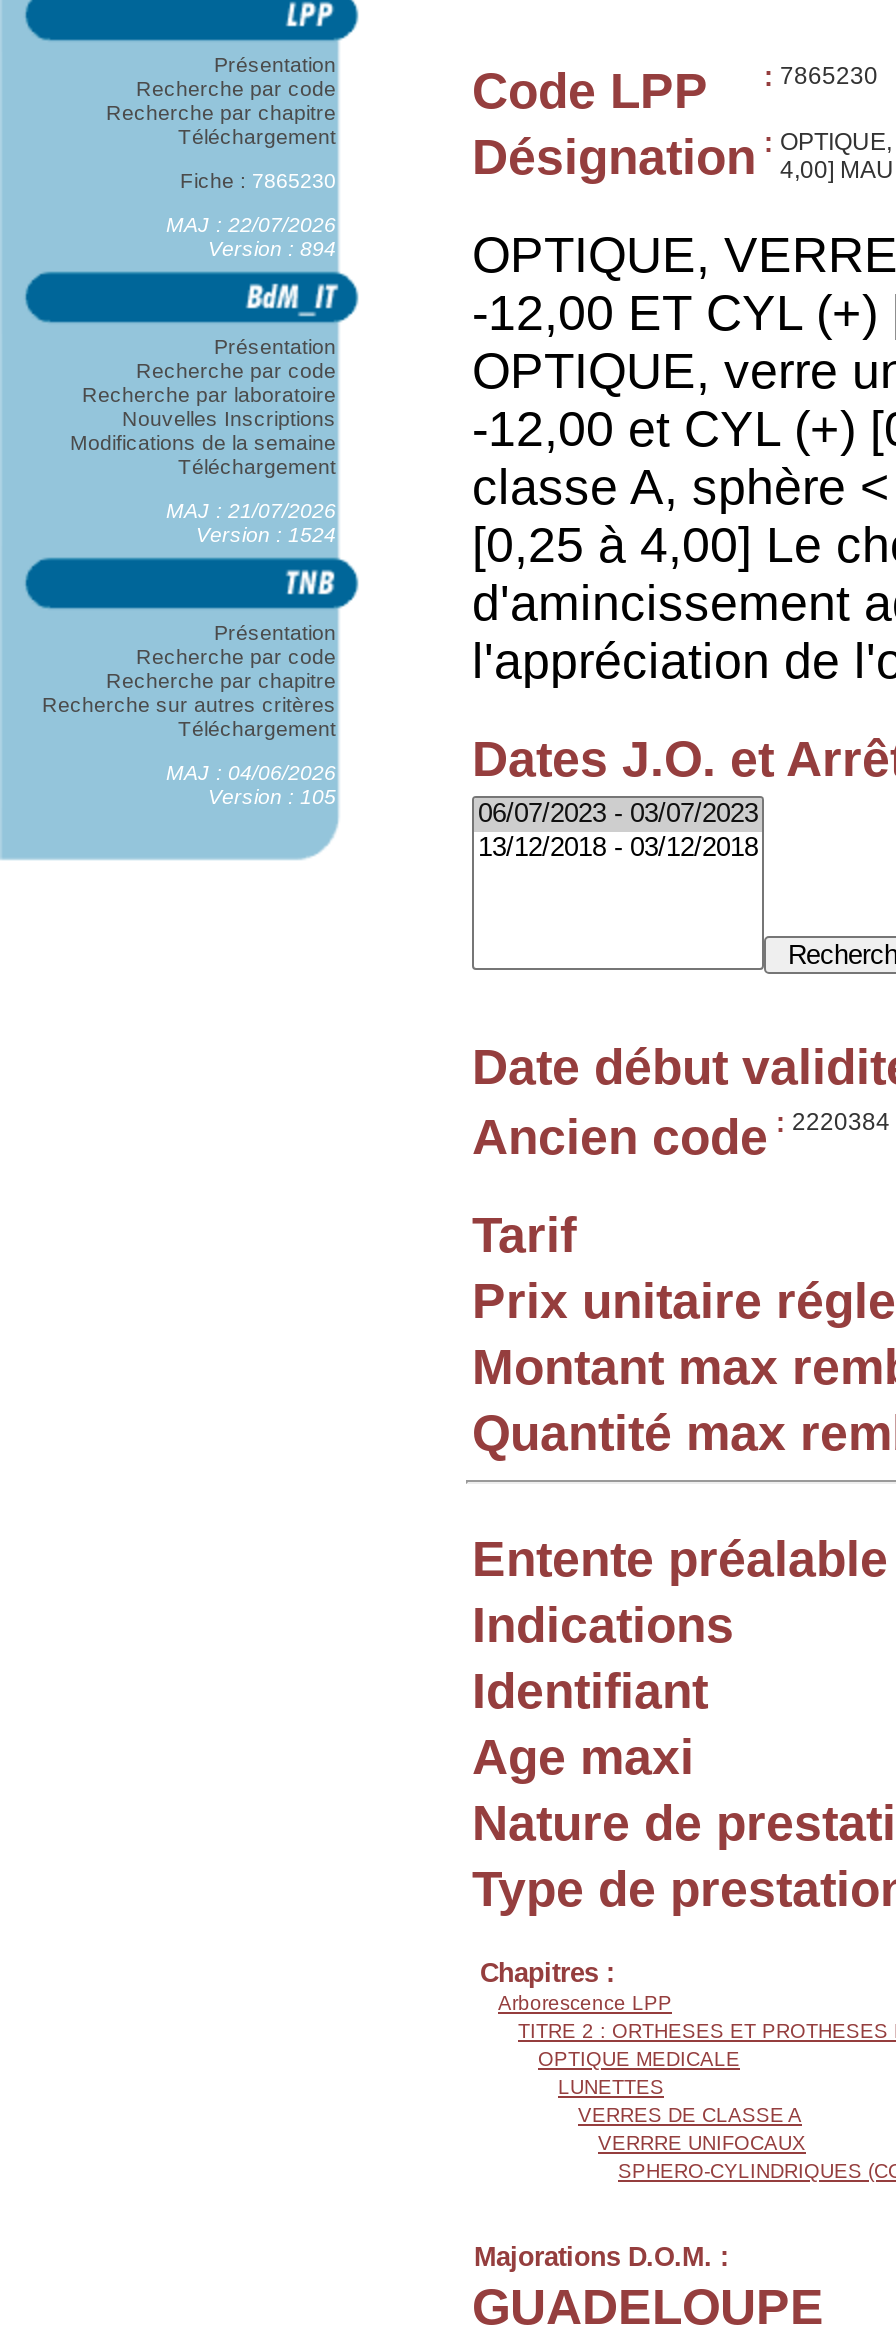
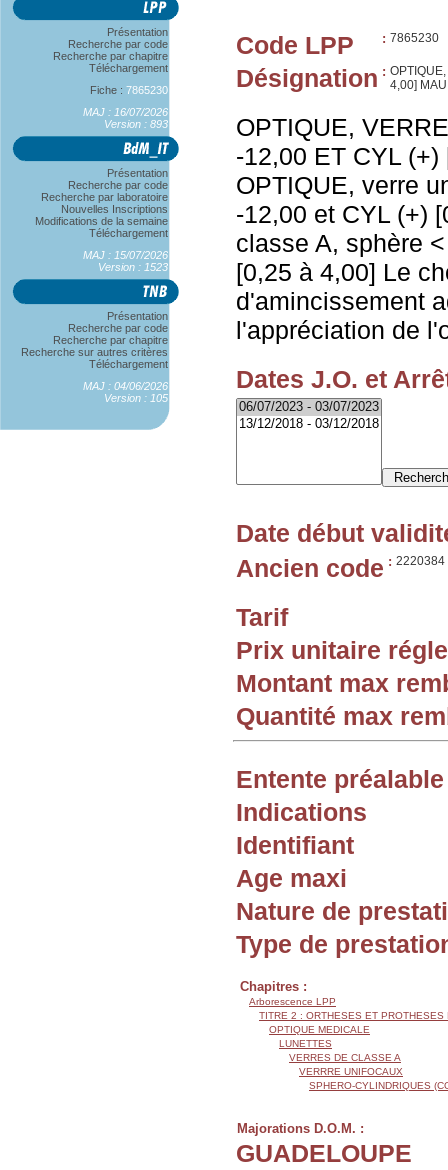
- MAJ : 22/07/2026
+ MAJ : 16/07/2026

- Version : 894
+ Version : 893

- MAJ : 21/07/2026
+ MAJ : 15/07/2026

- Version : 1524
+ Version : 1523
